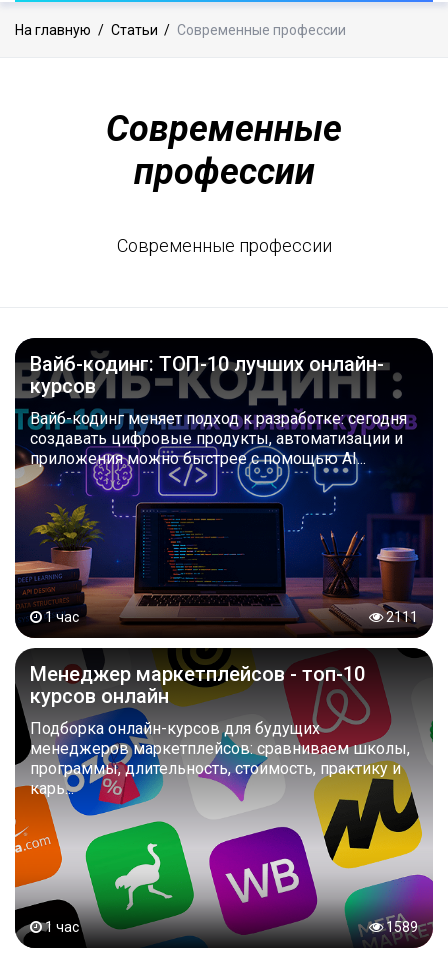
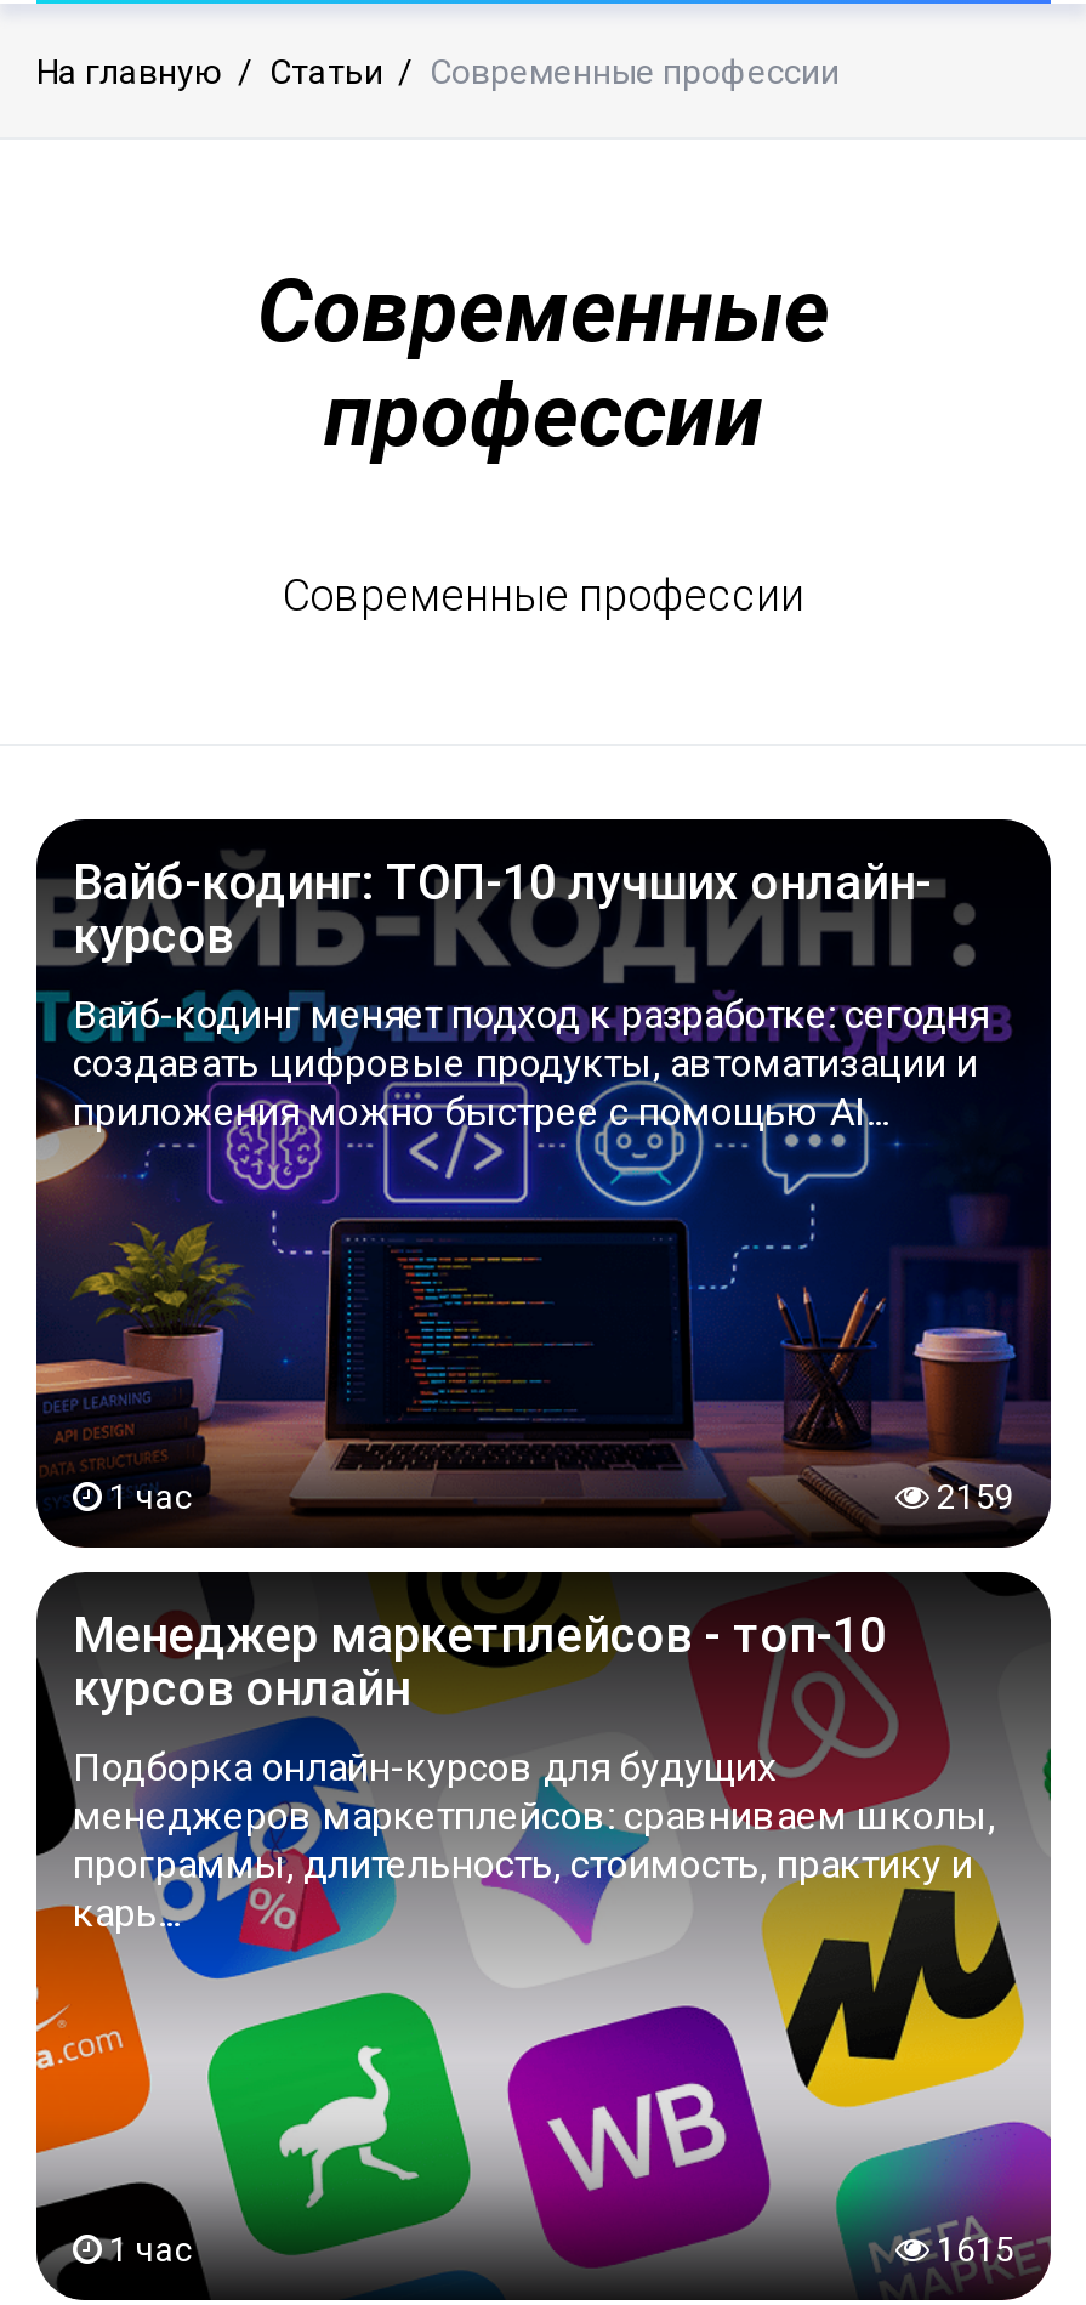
- 2111
+ 2159

- 1589
+ 1615
